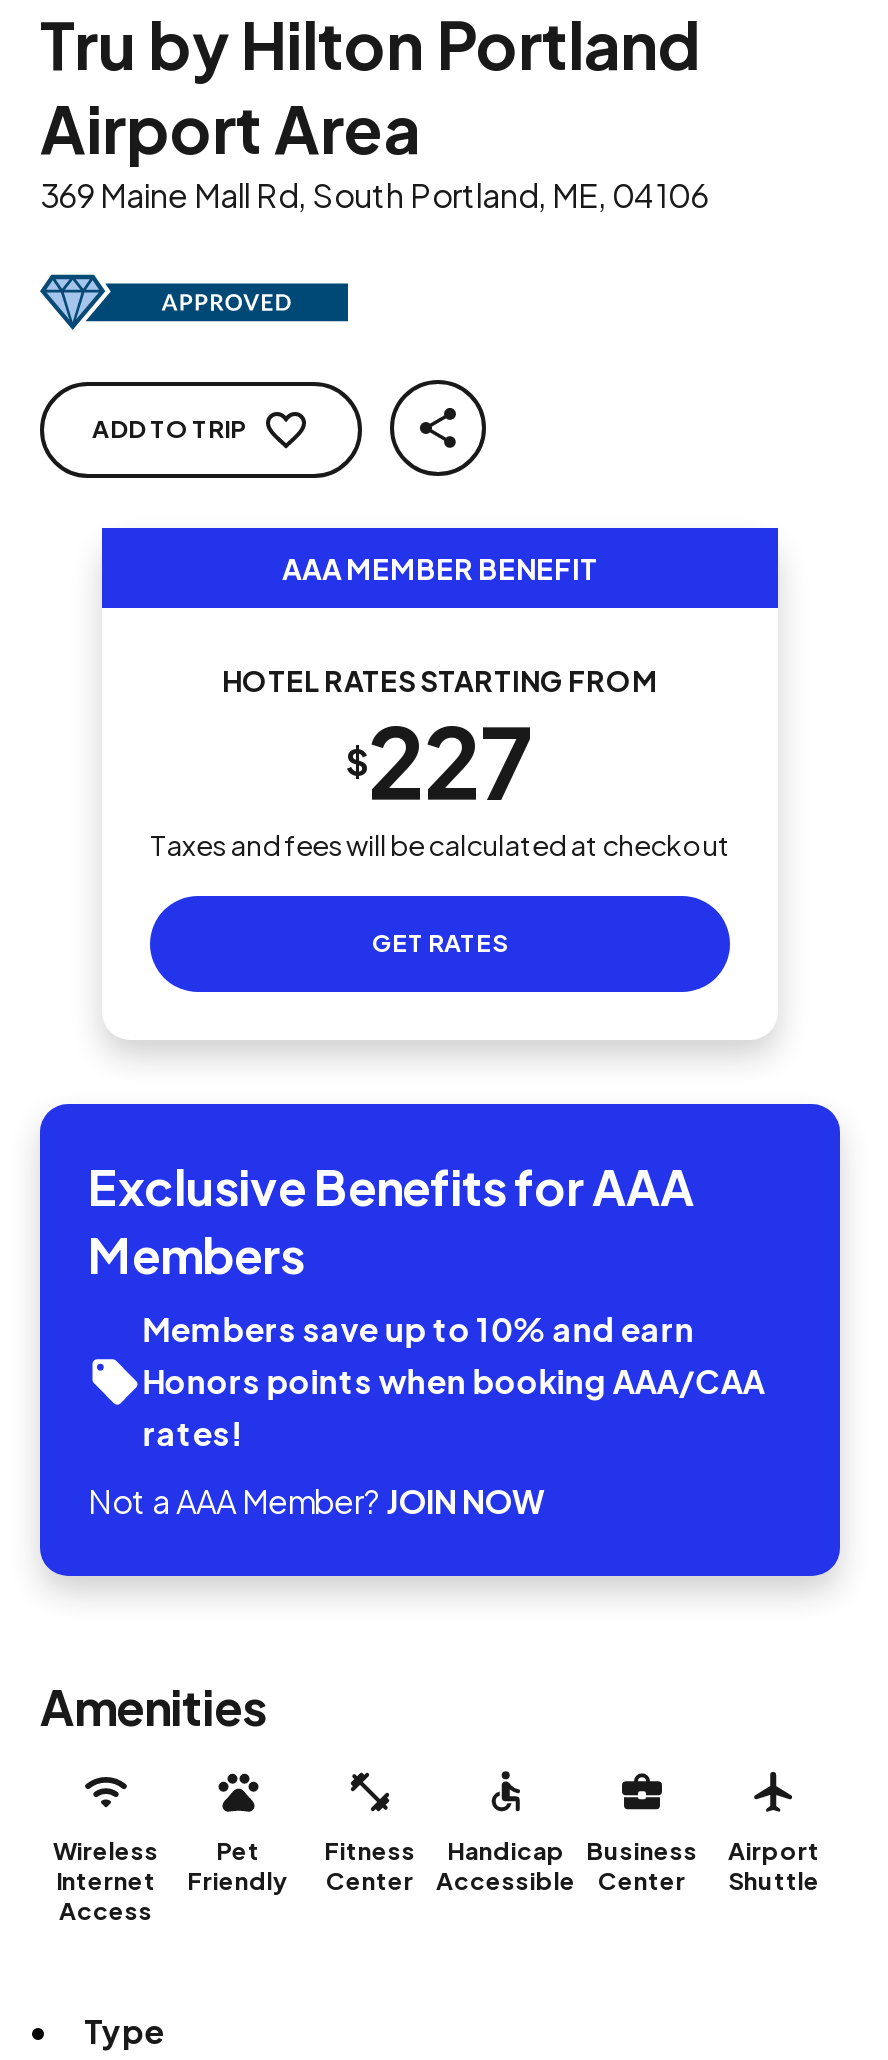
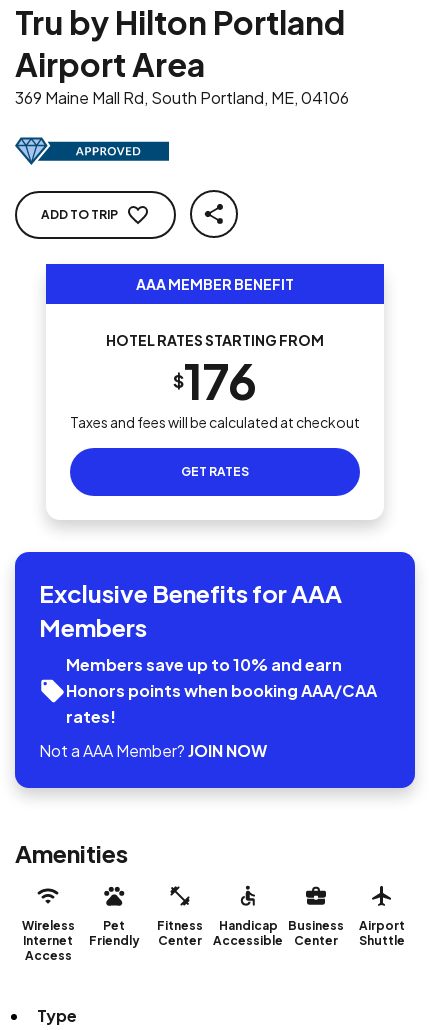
- $227
+ $176
